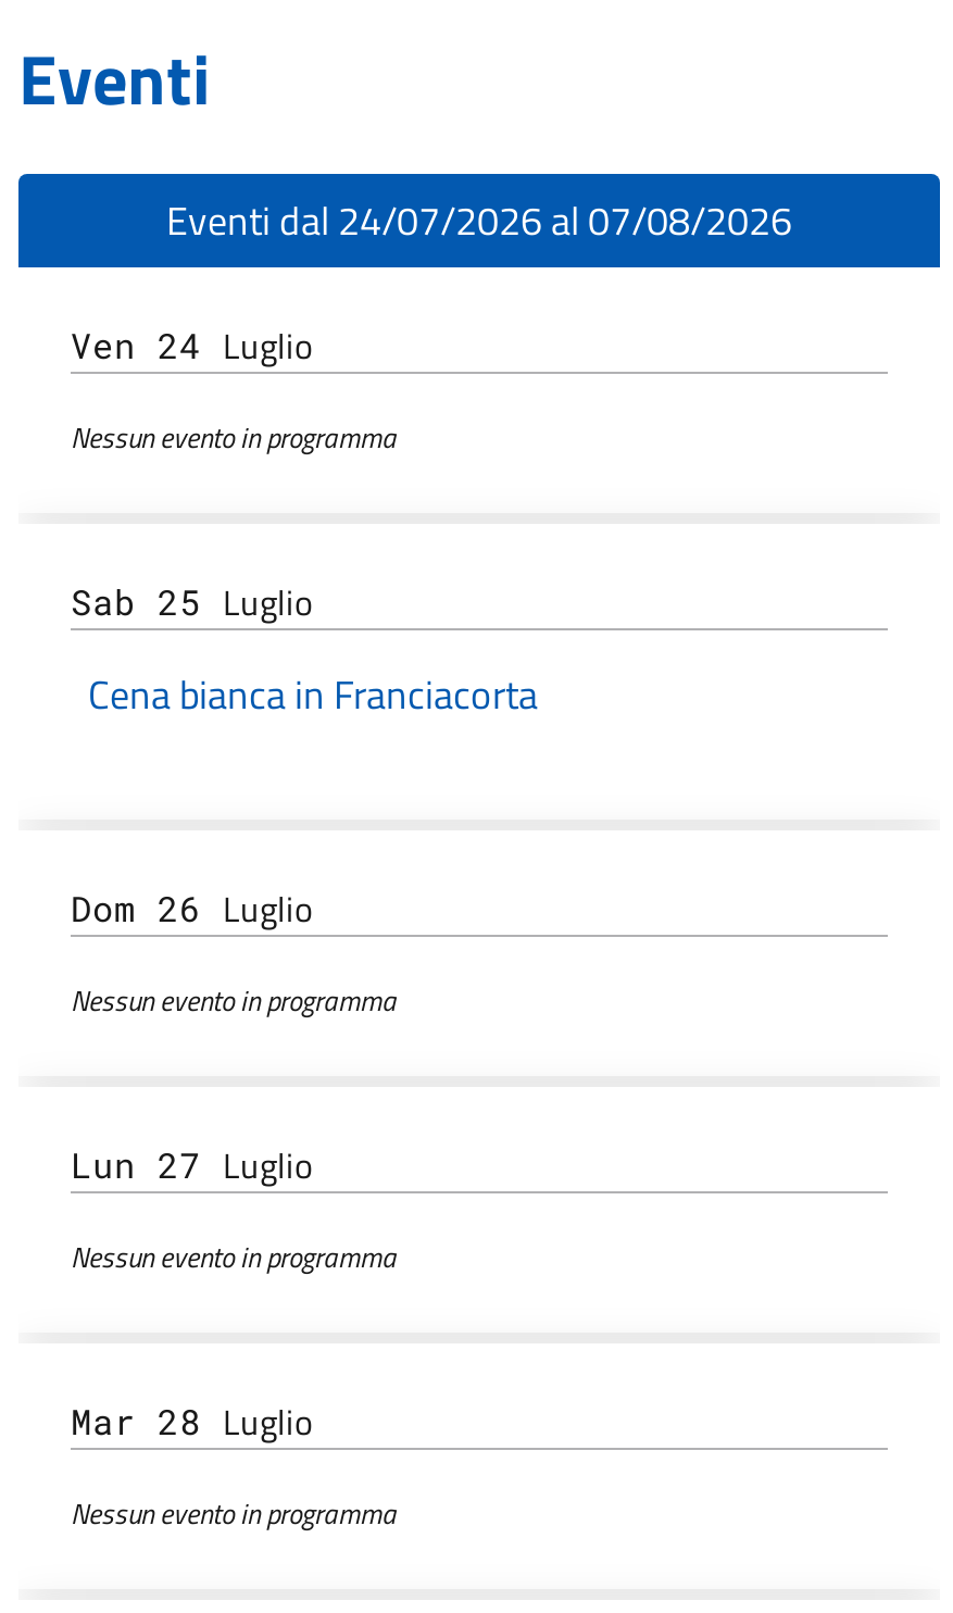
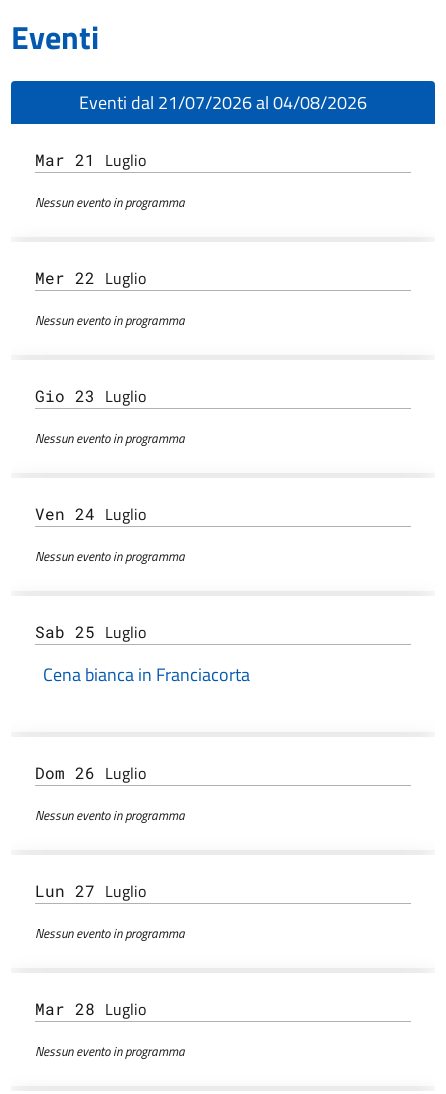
- Eventi dal 24/07/2026 al 07/08/2026
+ Eventi dal 21/07/2026 al 04/08/2026
+ Mar 21 Luglio
+ Nessun evento in programma
+ Mer 22 Luglio
+ Nessun evento in programma
+ Gio 23 Luglio
+ Nessun evento in programma
